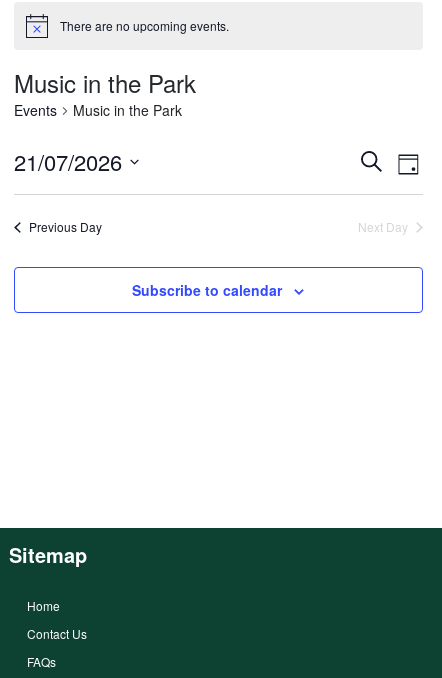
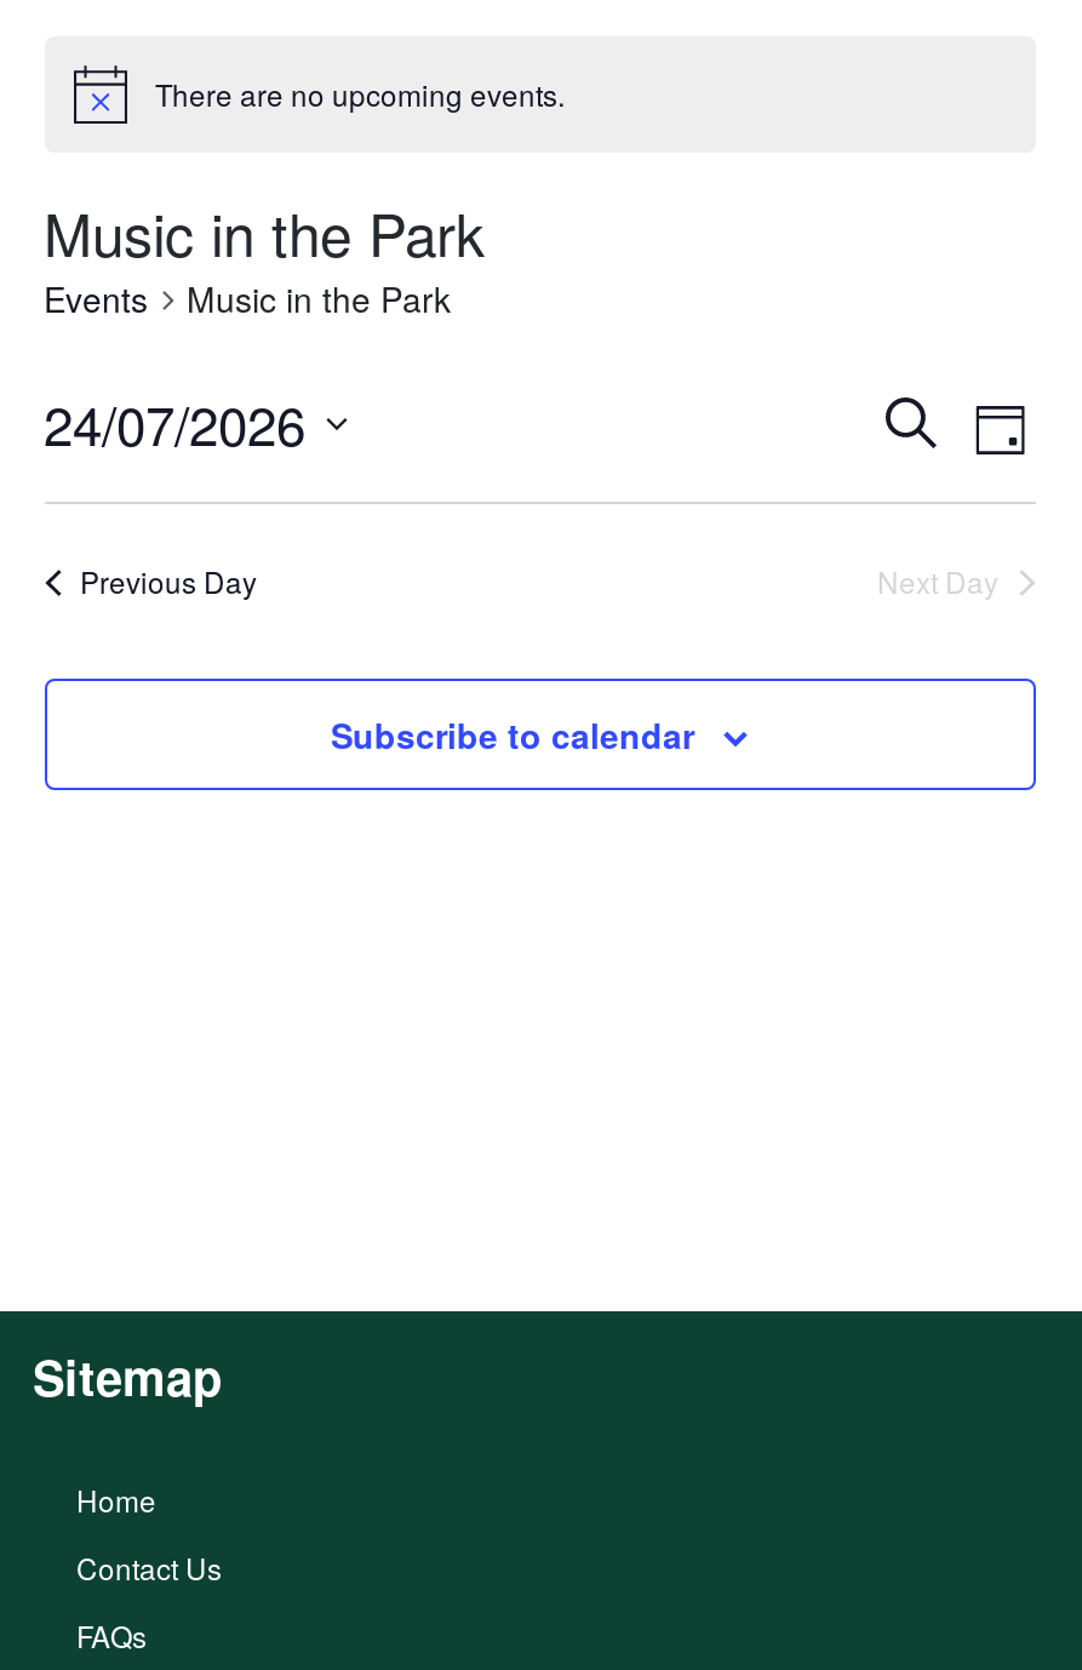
- 21/07/2026
+ 24/07/2026
